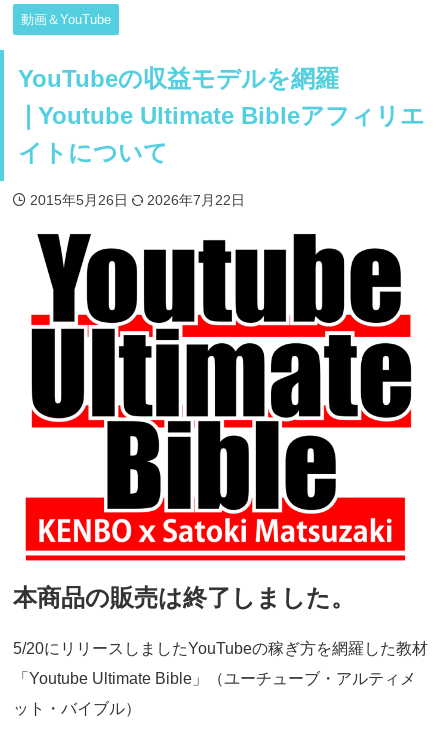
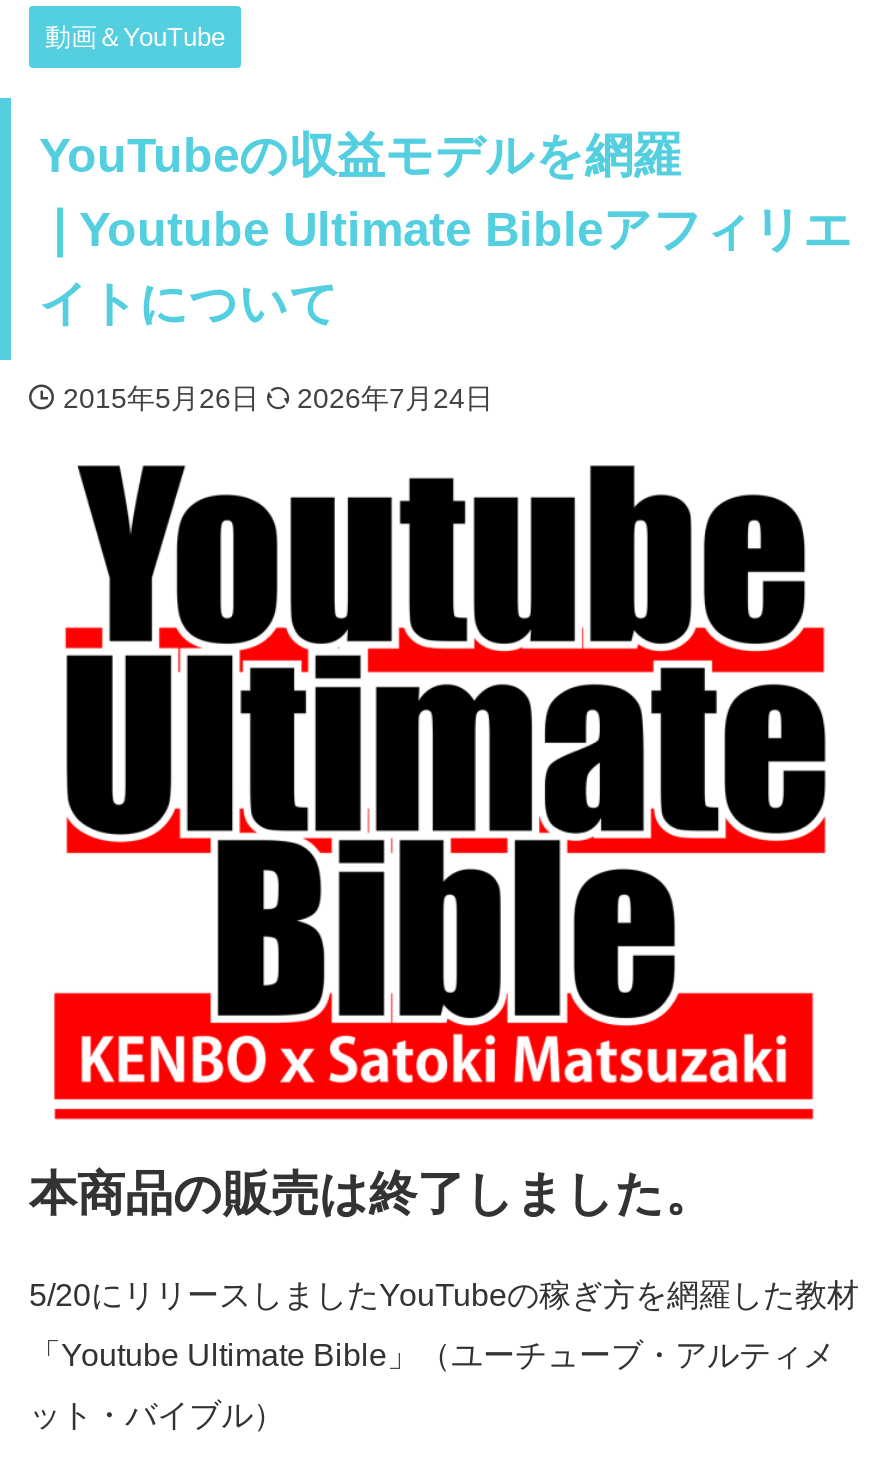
- 2015年5月26日 2026年7月22日
+ 2015年5月26日 2026年7月24日
